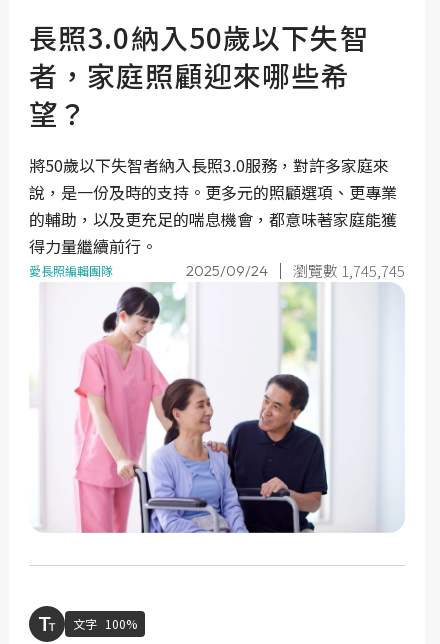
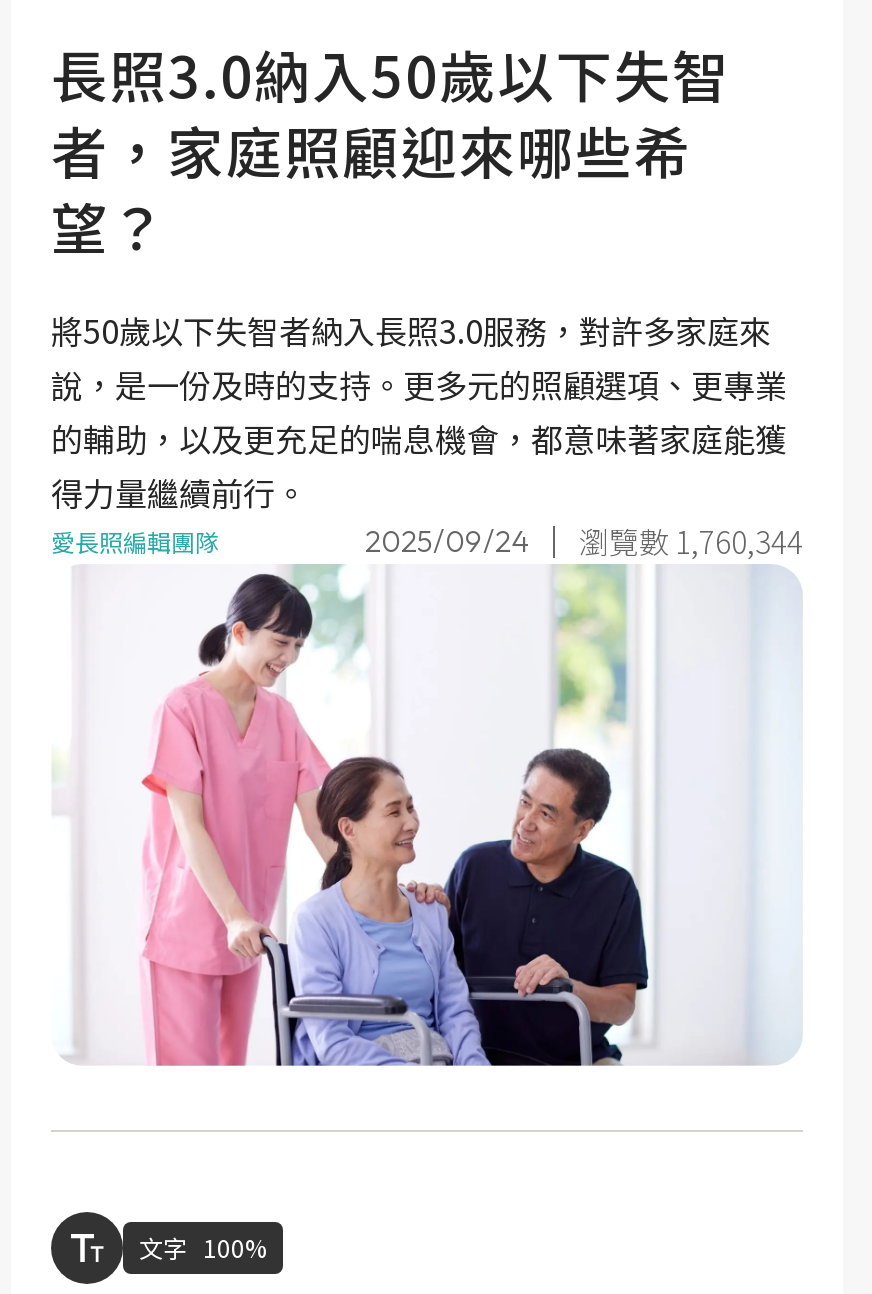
- 2025/09/24 瀏覽數 1,745,745
+ 2025/09/24 瀏覽數 1,760,344
